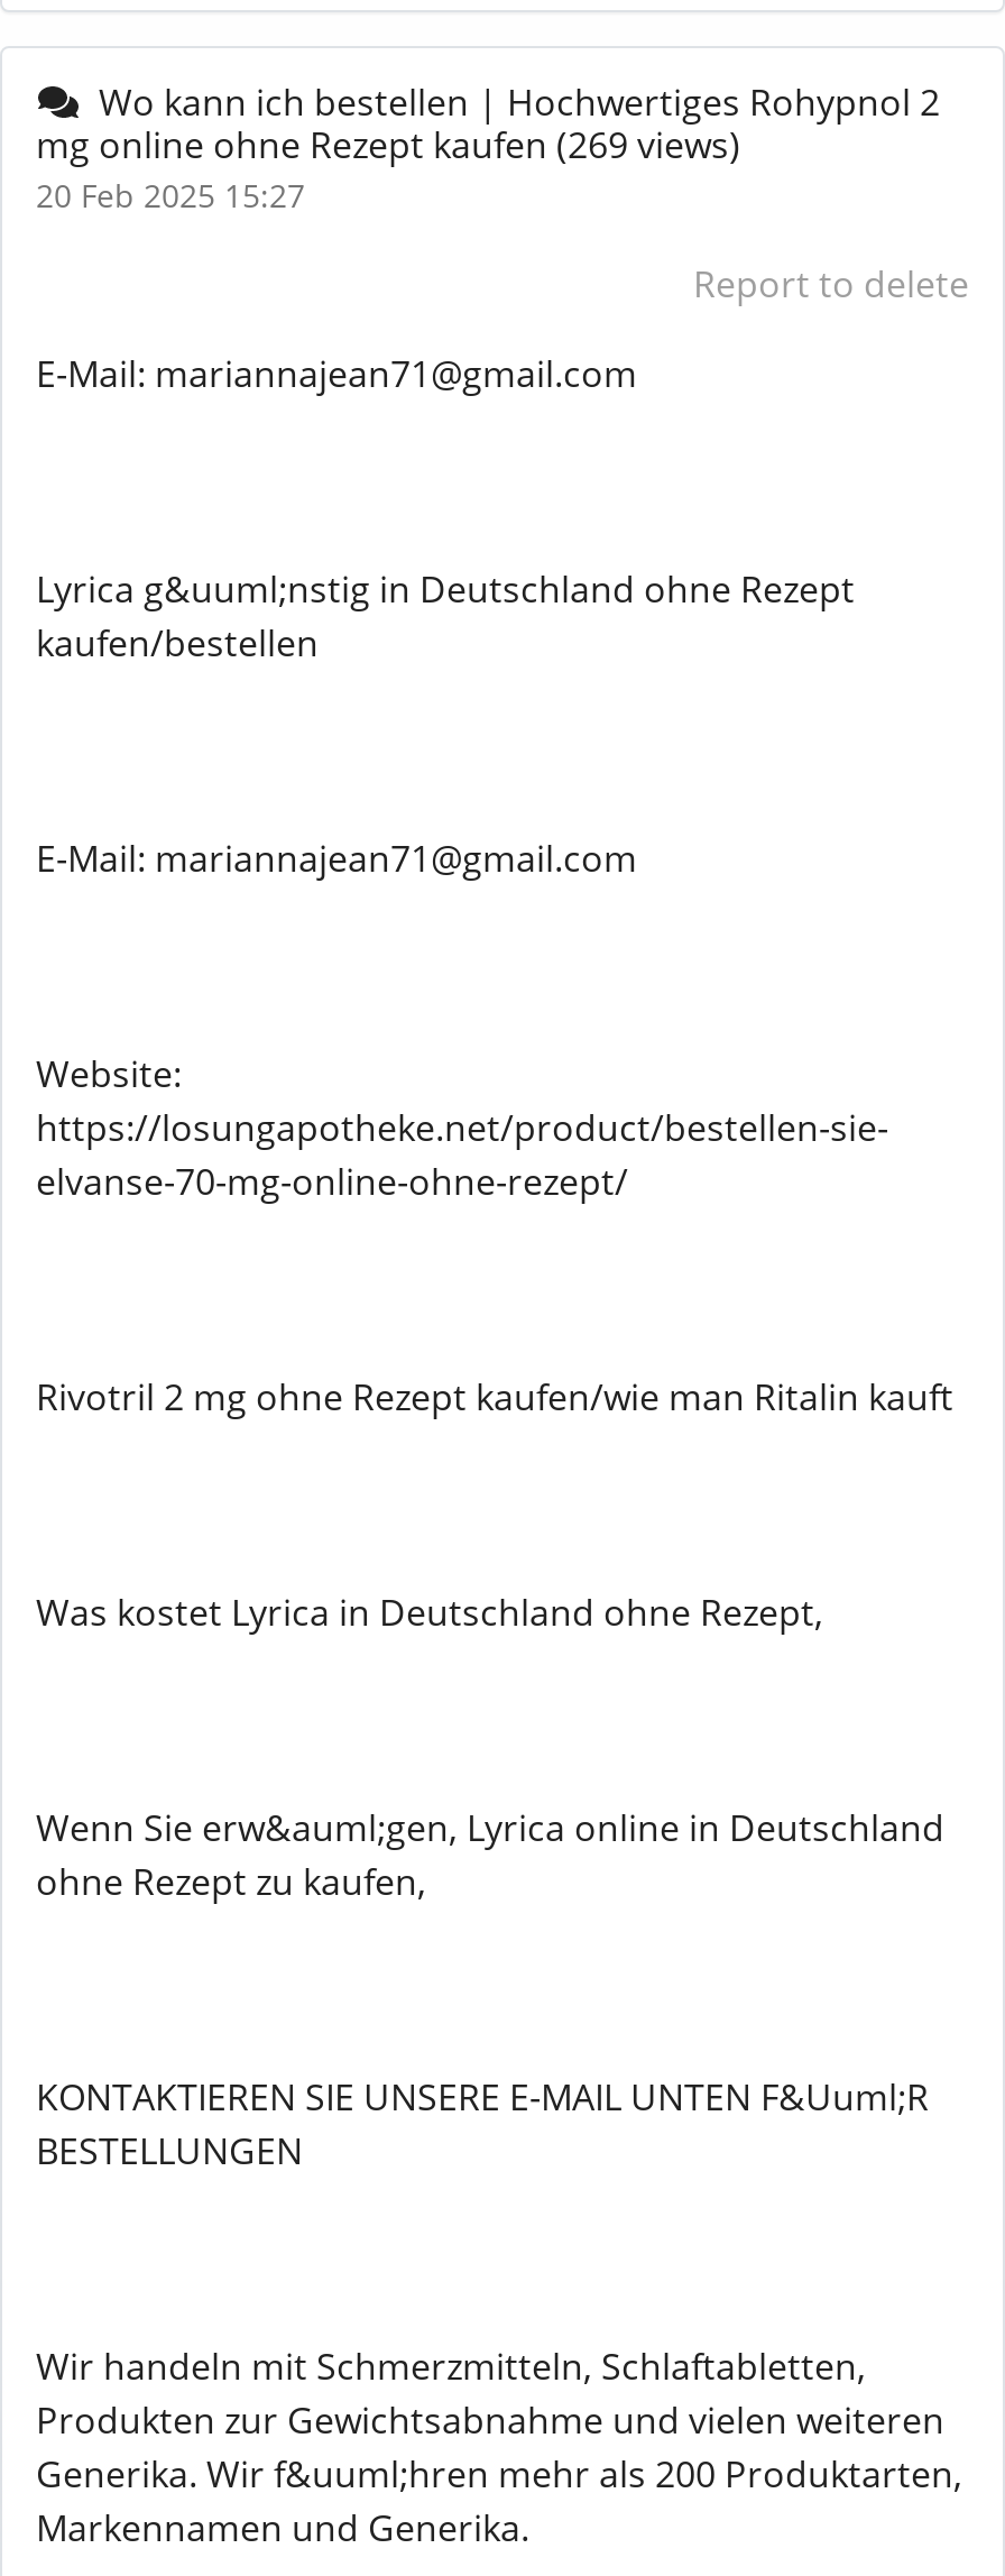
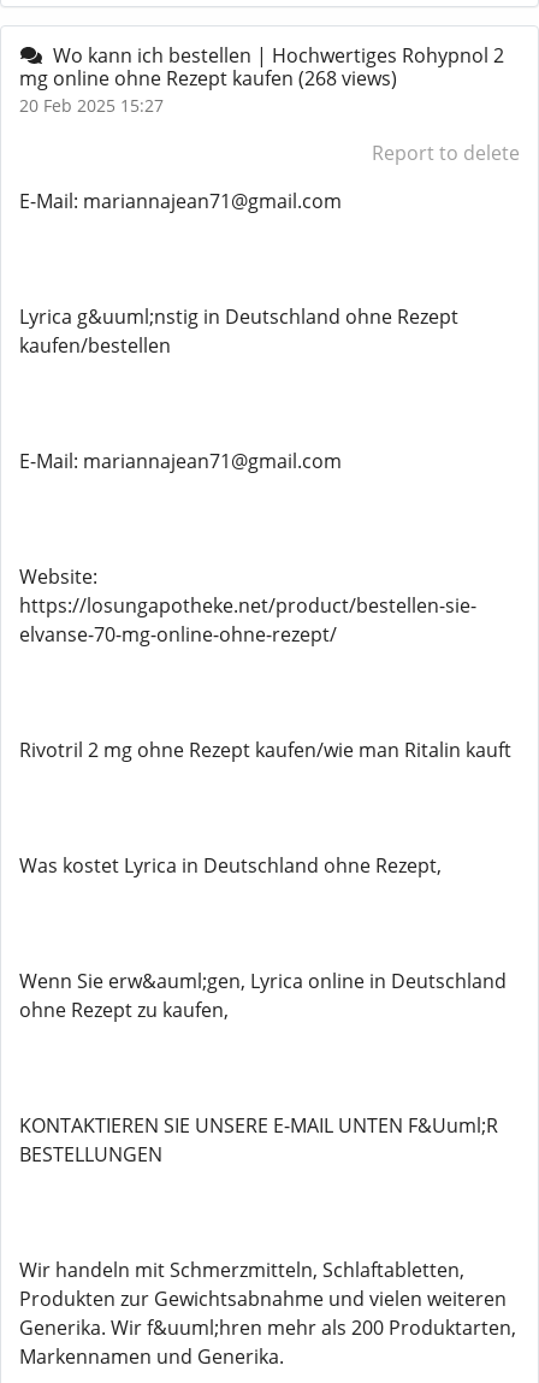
- mg online ohne Rezept kaufen (269 views)
+ mg online ohne Rezept kaufen (268 views)
